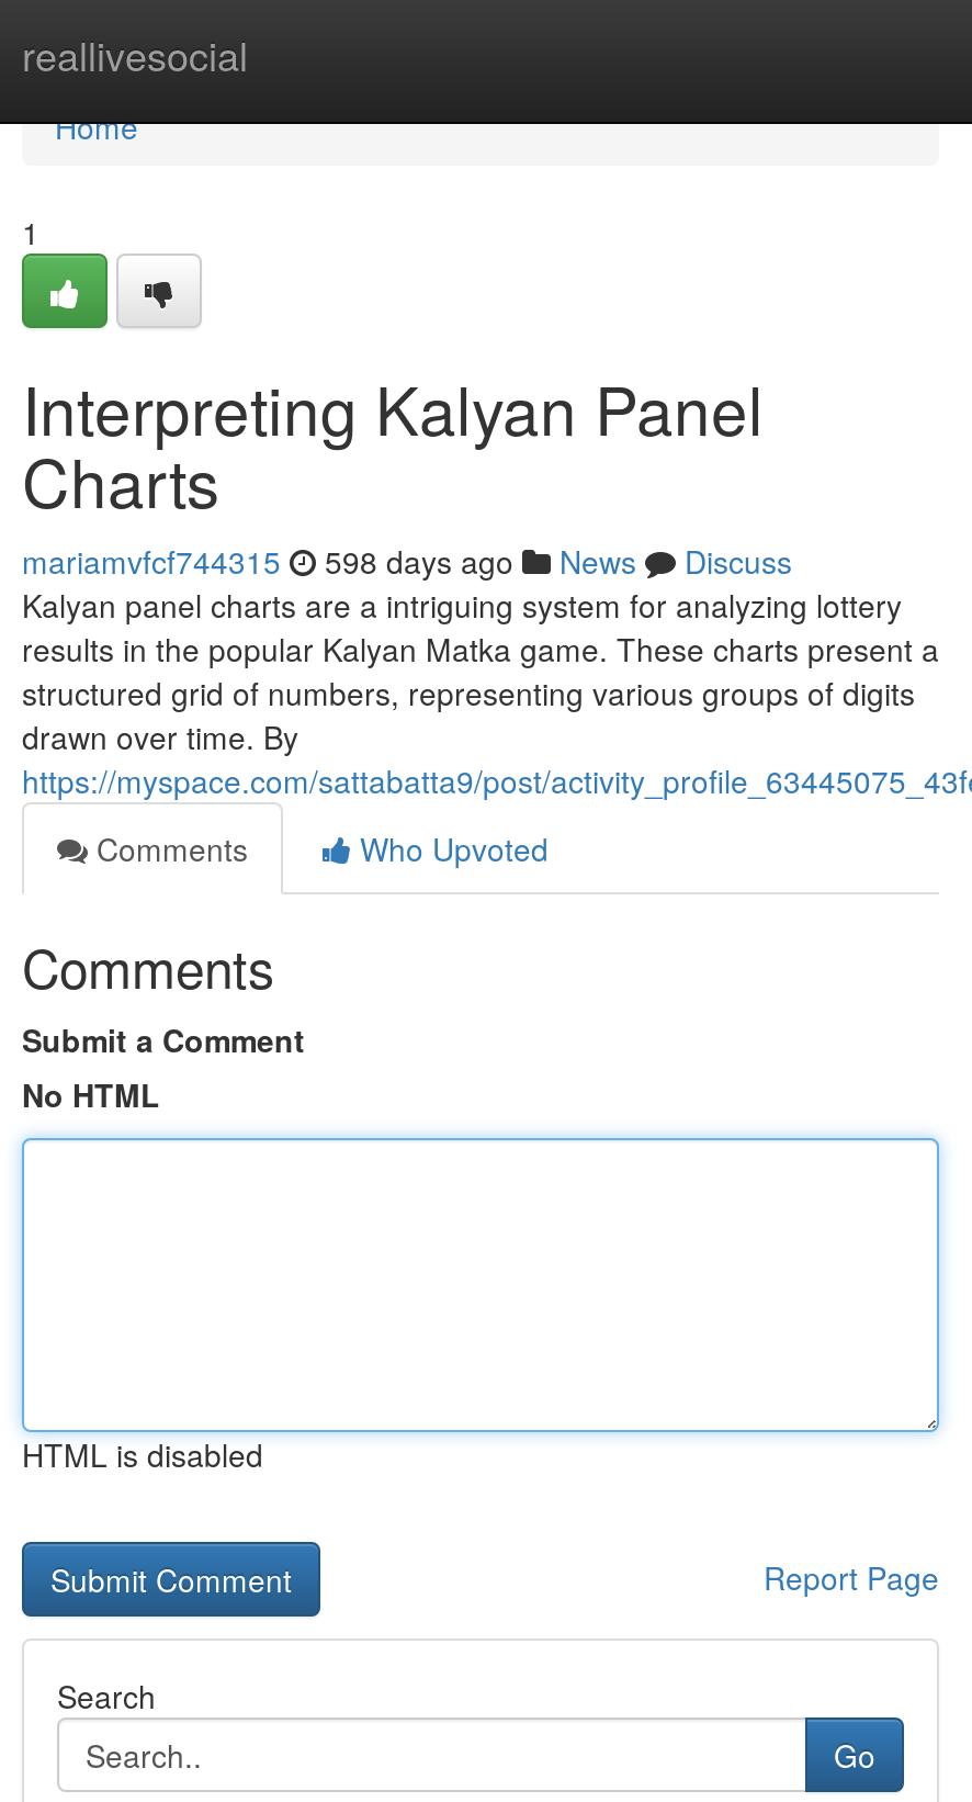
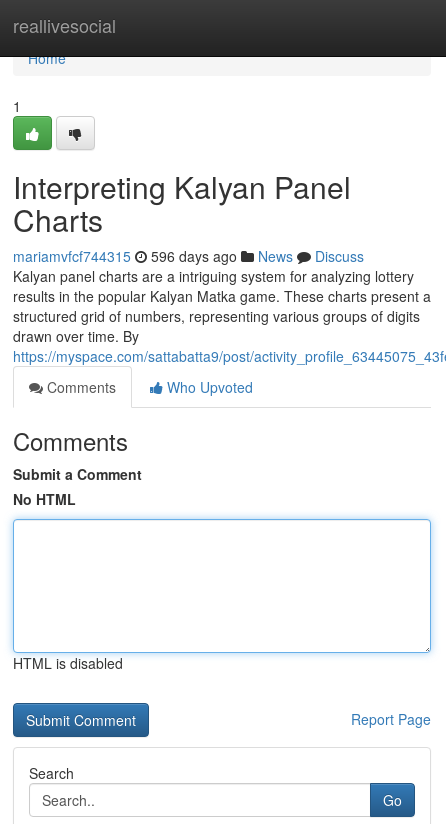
- mariamvfcf744315 598 days ago News Discuss
+ mariamvfcf744315 596 days ago News Discuss
